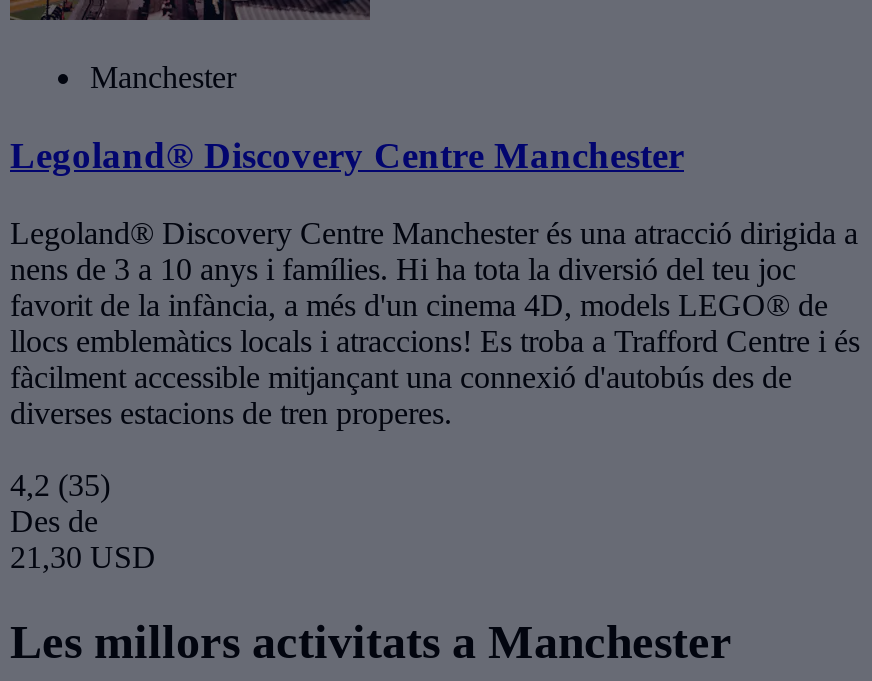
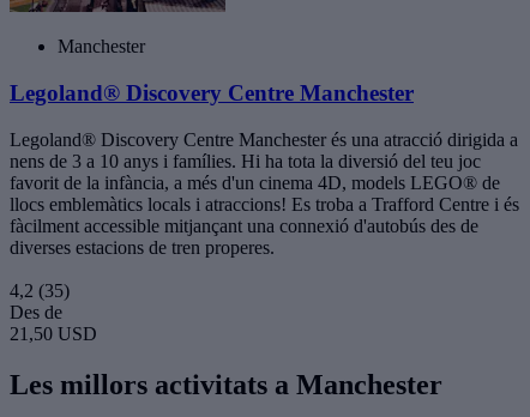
- 21,30 USD
+ 21,50 USD
